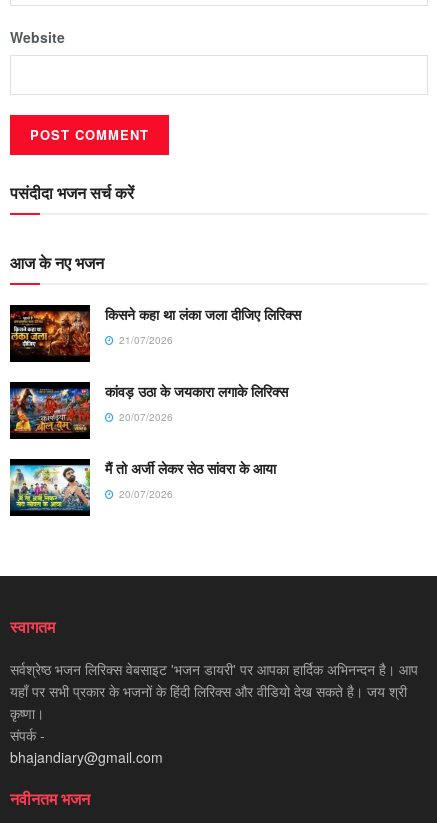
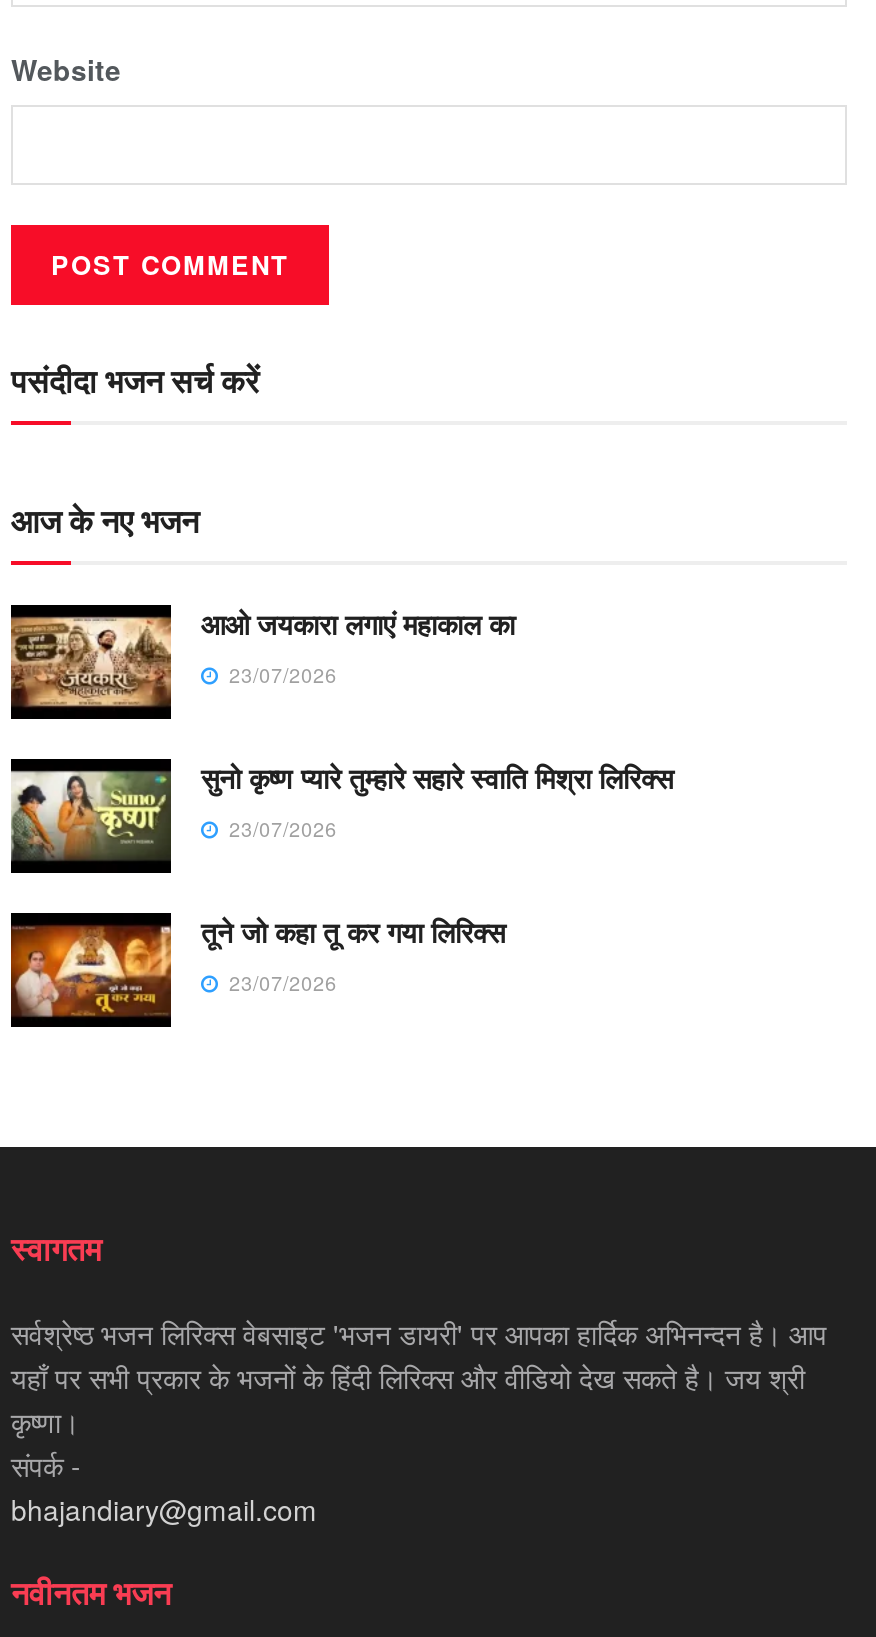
- [image]
- किसने कहा था लंका जला दीजिए लिरिक्स
- 21/07/2026
+ [image]
+ आओ जयकारा लगाएं महाकाल का
+ 23/07/2026

- [image]
- कांवड़ उठा के जयकारा लगाके लिरिक्स
- 20/07/2026
+ [image]
+ सुनो कृष्ण प्यारे तुम्हारे सहारे स्वाति मिश्रा लिरिक्स
+ 23/07/2026

- [image]
- मैं तो अर्जी लेकर सेठ सांवरा के आया
- 20/07/2026
+ [image]
+ तूने जो कहा तू कर गया लिरिक्स
+ 23/07/2026
